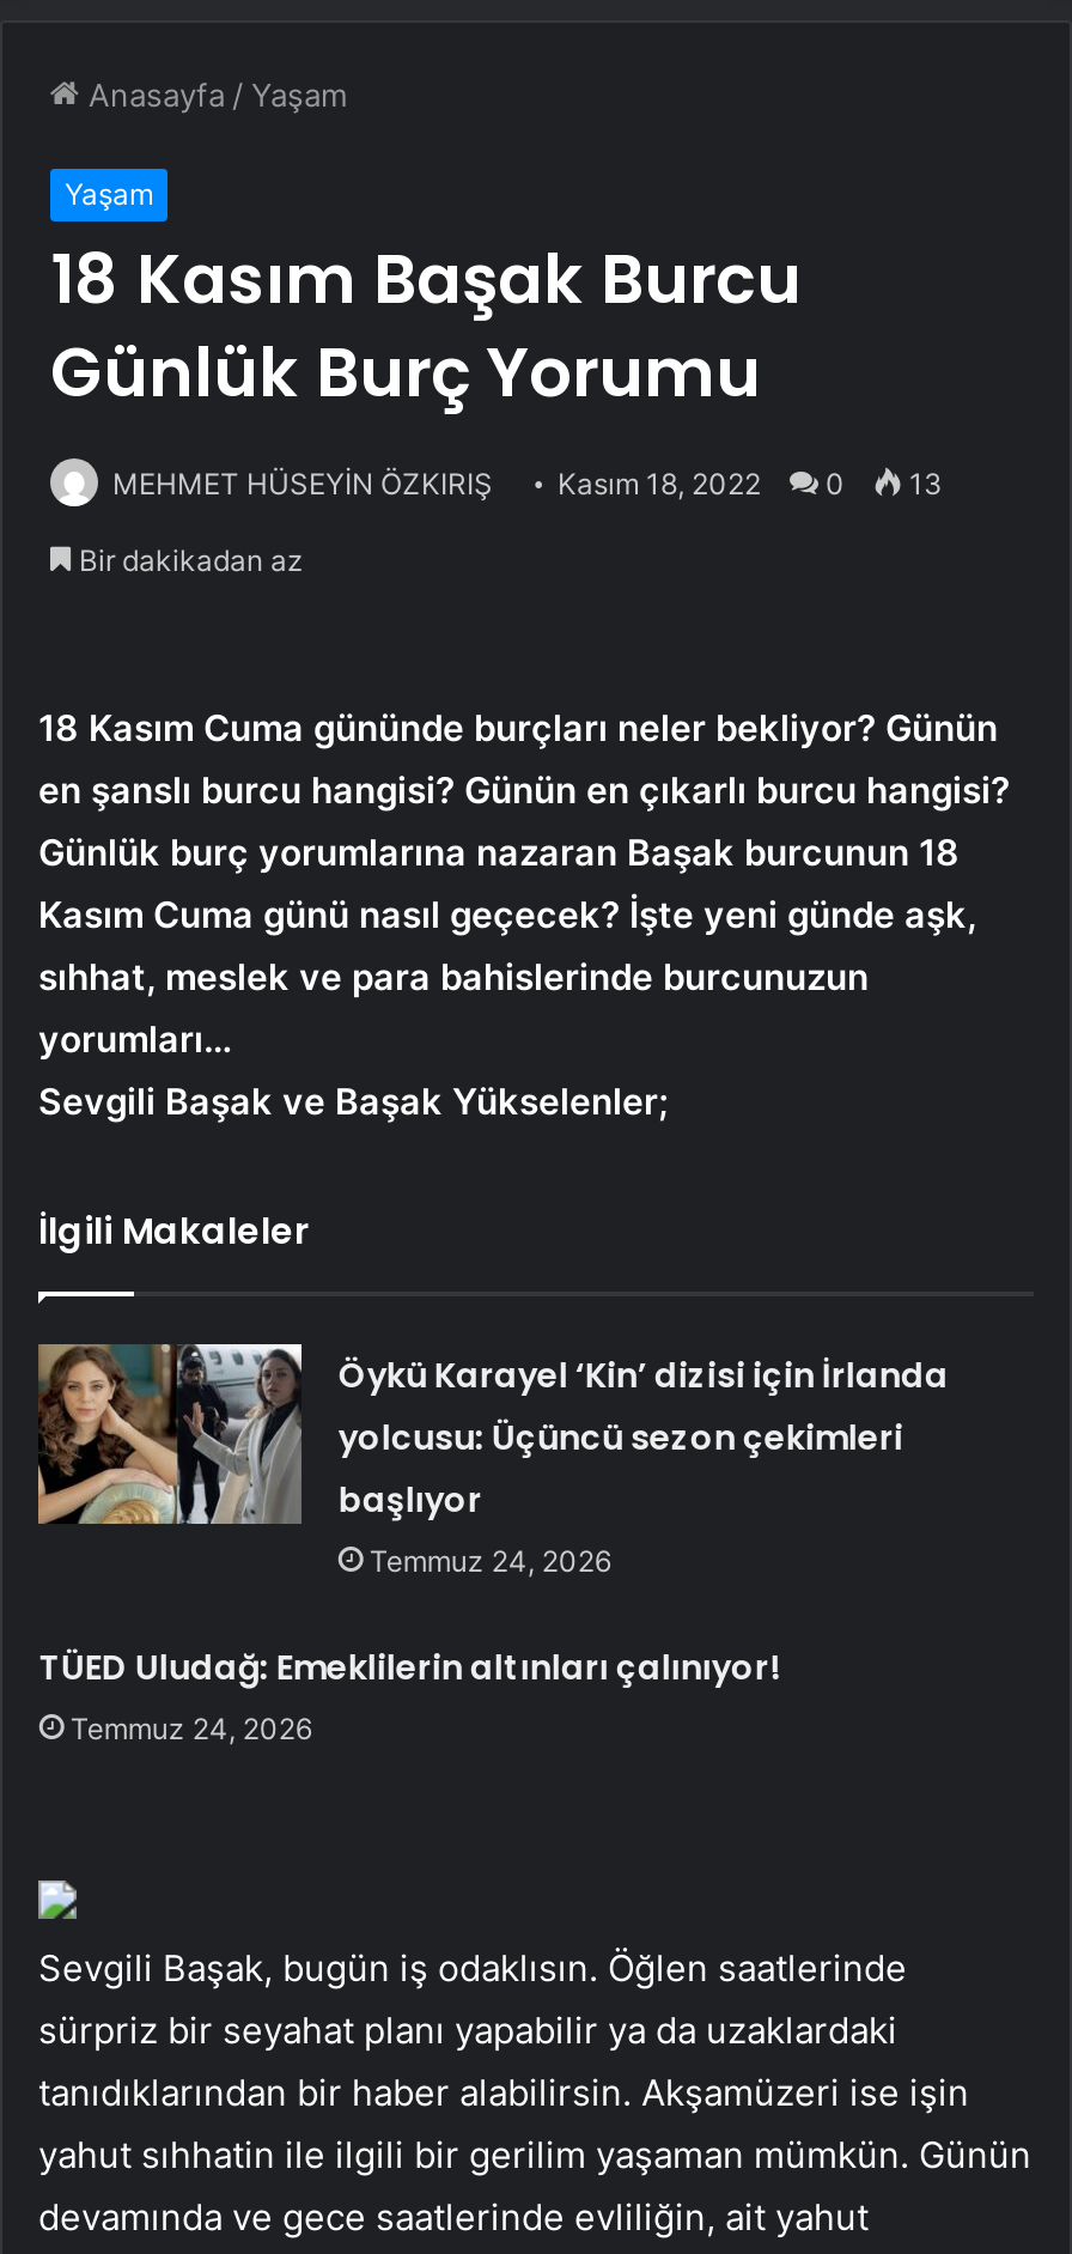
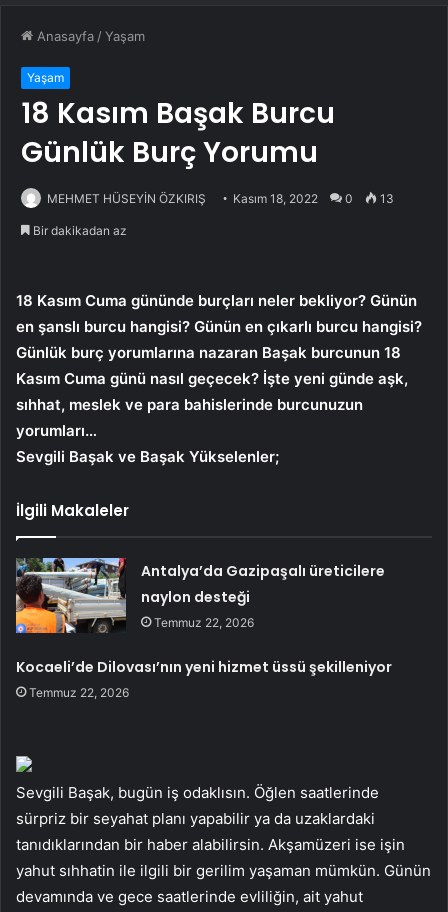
- [image]
- Öykü Karayel ‘Kin’ dizisi için İrlanda
- yolcusu: Üçüncü sezon çekimleri
- başlıyor
- Temmuz 24, 2026
+ [image]
+ Antalya’da Gazipaşalı üreticilere
+ naylon desteği
+ Temmuz 22, 2026

- TÜED Uludağ: Emeklilerin altınları çalınıyor!
- Temmuz 24, 2026
+ Kocaeli’de Dilovası’nın yeni hizmet üssü şekilleniyor
+ Temmuz 22, 2026
